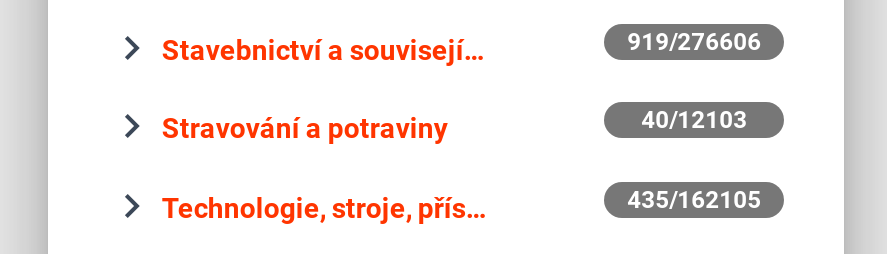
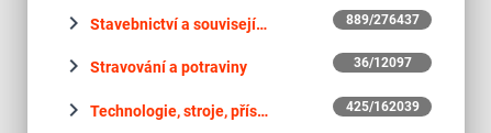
- 919/276606
+ 889/276437

- 40/12103
+ 36/12097

- 435/162105
+ 425/162039
